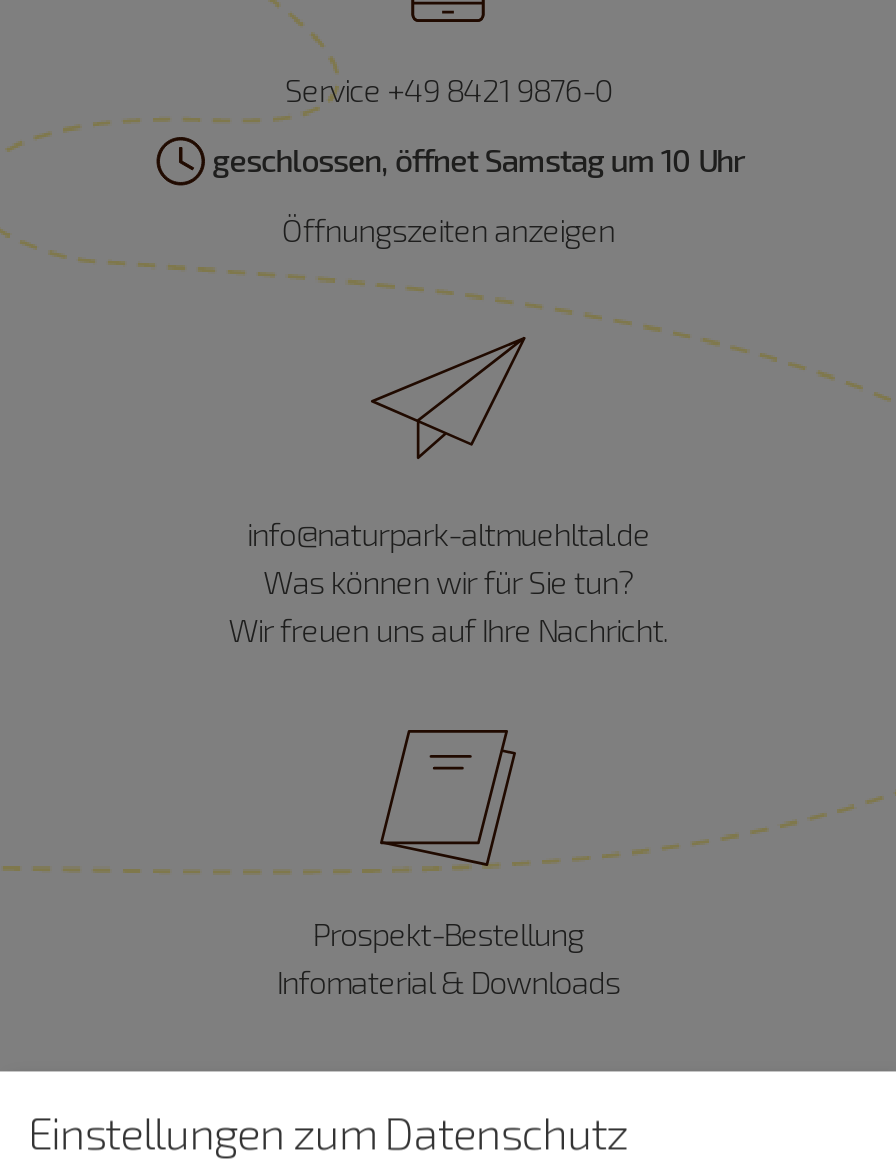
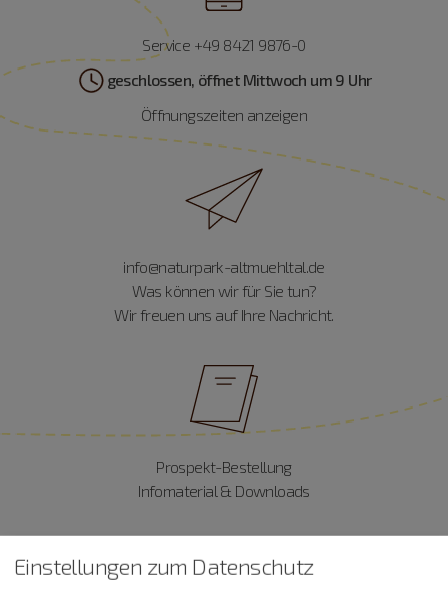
- geschlossen, öffnet Samstag um 10 Uhr
+ geschlossen, öffnet Mittwoch um 9 Uhr
